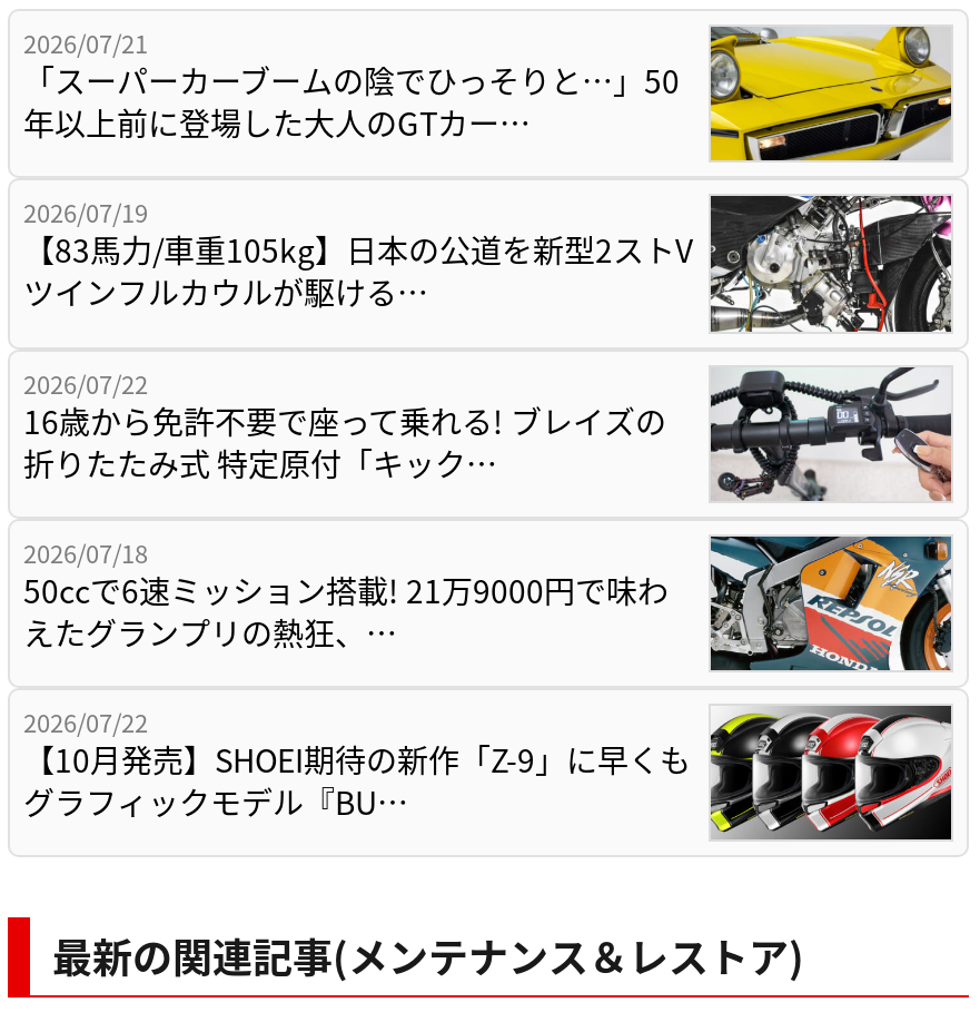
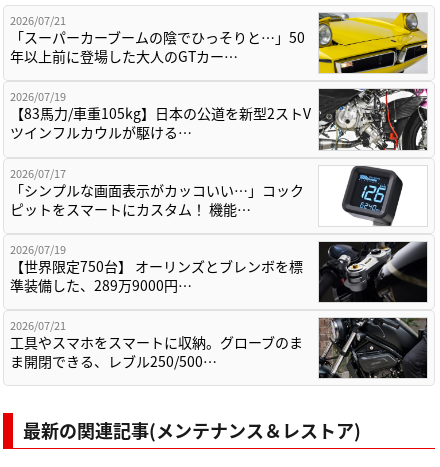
- [image]
- 2026/07/22
- 16歳から免許不要で座って乗れる! ブレイズの
- 折りたたみ式 特定原付「キック…
+ [image]
+ 2026/07/17
+ 「シンプルな画面表示がカッコいい…」コック
+ ピットをスマートにカスタム！ 機能…

- [image]
- 2026/07/18
- 50ccで6速ミッション搭載! 21万9000円で味わ
- えたグランプリの熱狂、…
+ [image]
+ 2026/07/19
+ 【世界限定750台】 オーリンズとブレンボを標
+ 準装備した、289万9000円…

- [image]
- 2026/07/22
- 【10月発売】SHOEI期待の新作「Z-9」に早くも
- グラフィックモデル『BU…
+ [image]
+ 2026/07/21
+ 工具やスマホをスマートに収納。グローブのま
+ ま開閉できる、レブル250/500…
